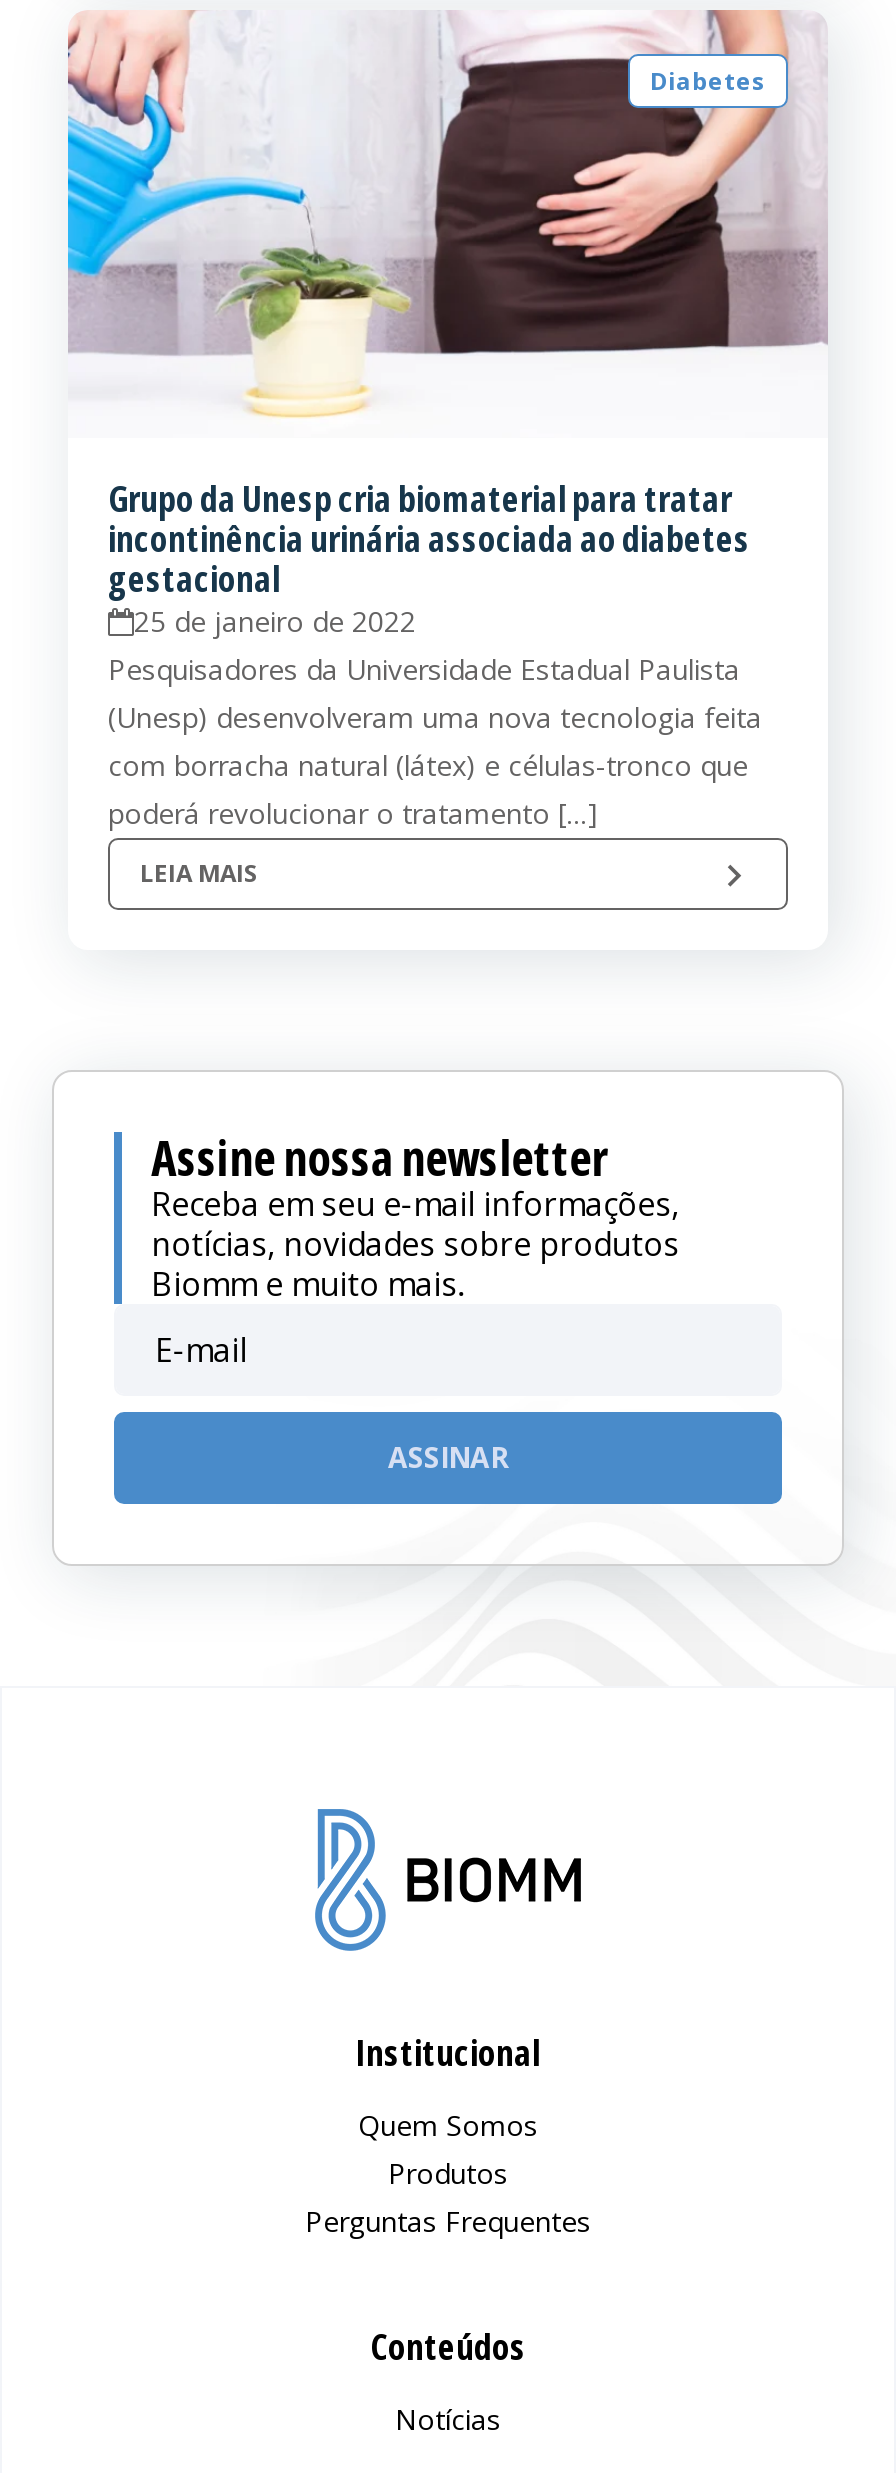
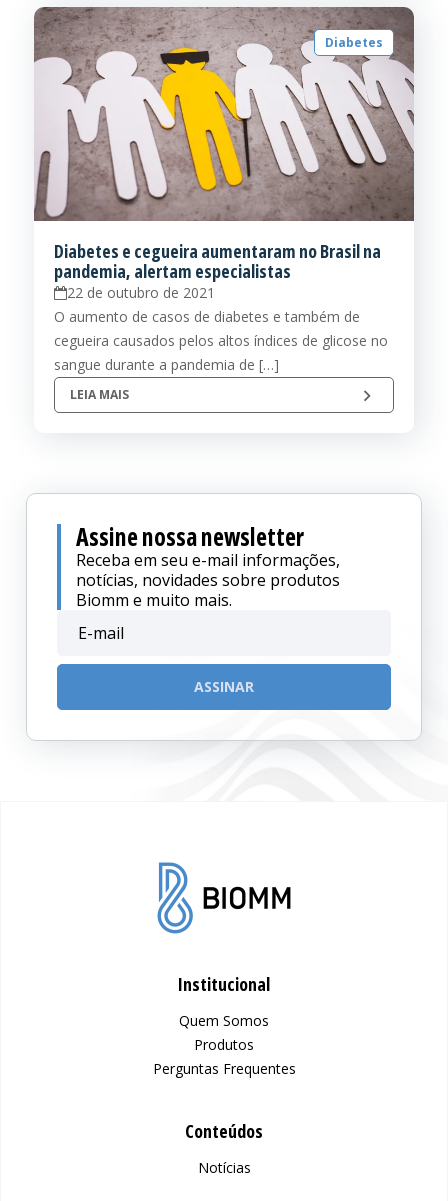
- [image]
- Grupo da Unesp cria biomaterial para tratar
- incontinência urinária associada ao diabetes
- gestacional
- 25 de janeiro de 2022
- Pesquisadores da Universidade Estadual Paulista
- (Unesp) desenvolveram uma nova tecnologia feita
- com borracha natural (látex) e células-tronco que
- poderá revolucionar o tratamento […]
+ [image]
+ Diabetes e cegueira aumentaram no Brasil na
+ pandemia, alertam especialistas
+ 22 de outubro de 2021
+ O aumento de casos de diabetes e também de
+ cegueira causados pelos altos índices de glicose no
+ sangue durante a pandemia de […]
